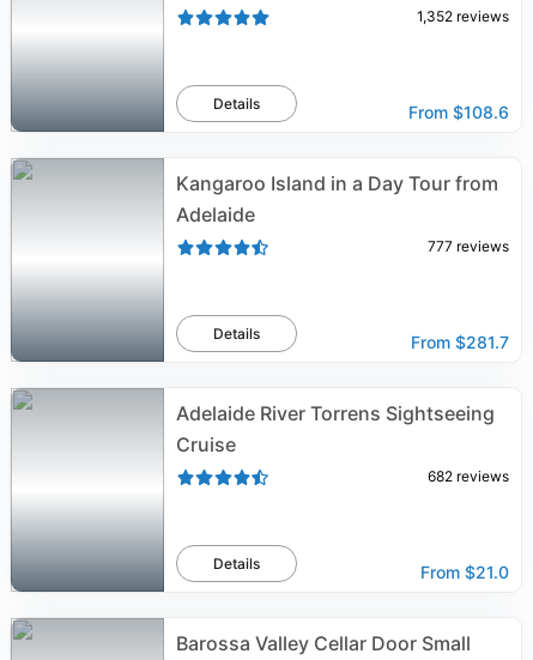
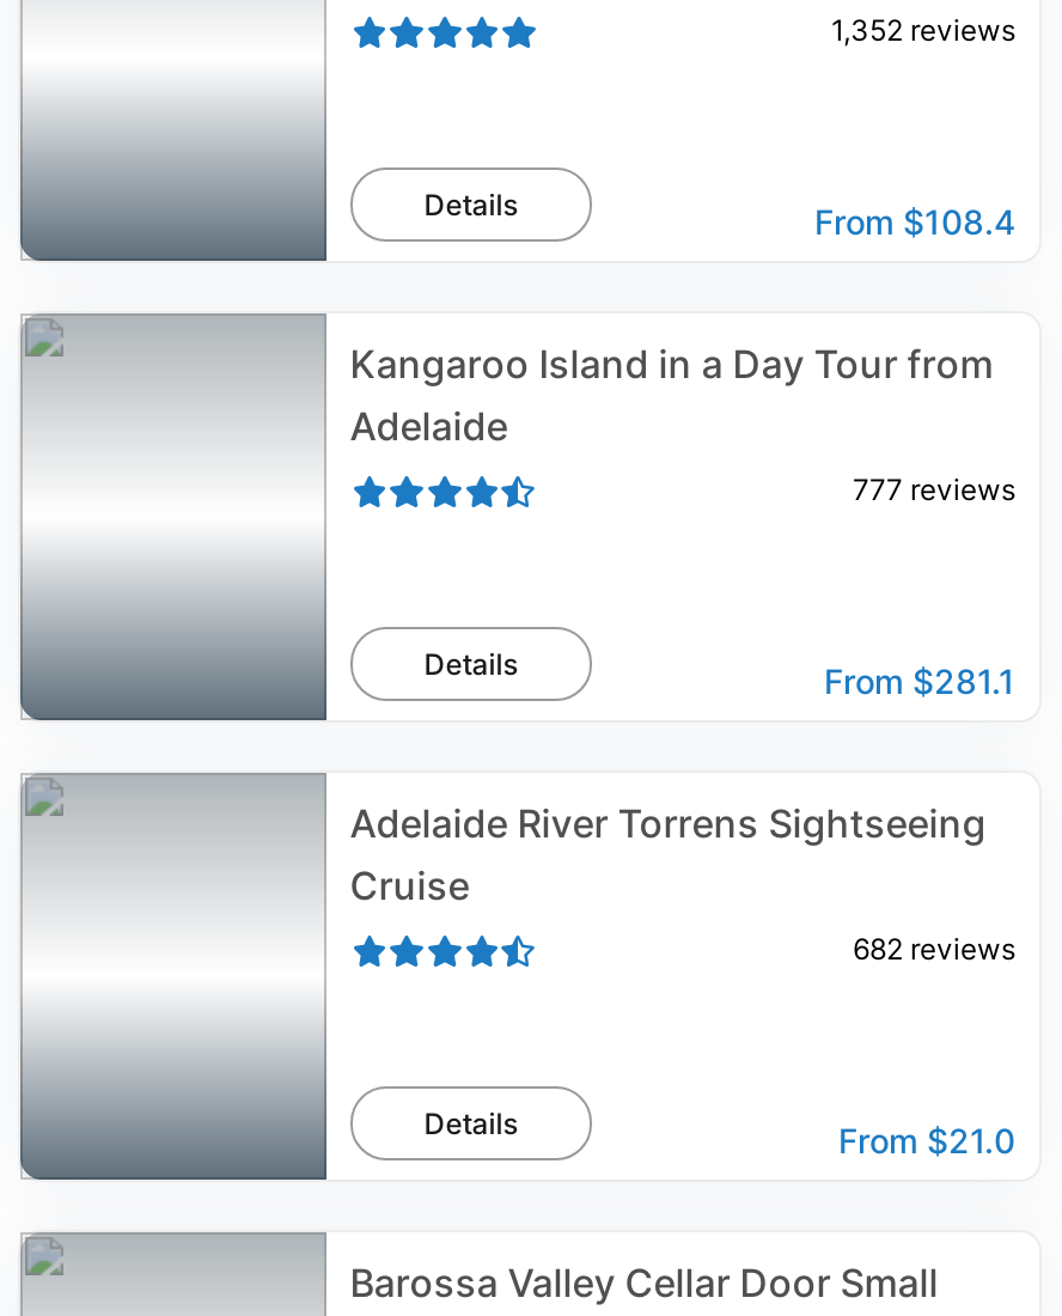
- From $108.6
+ From $108.4

- From $281.7
+ From $281.1
